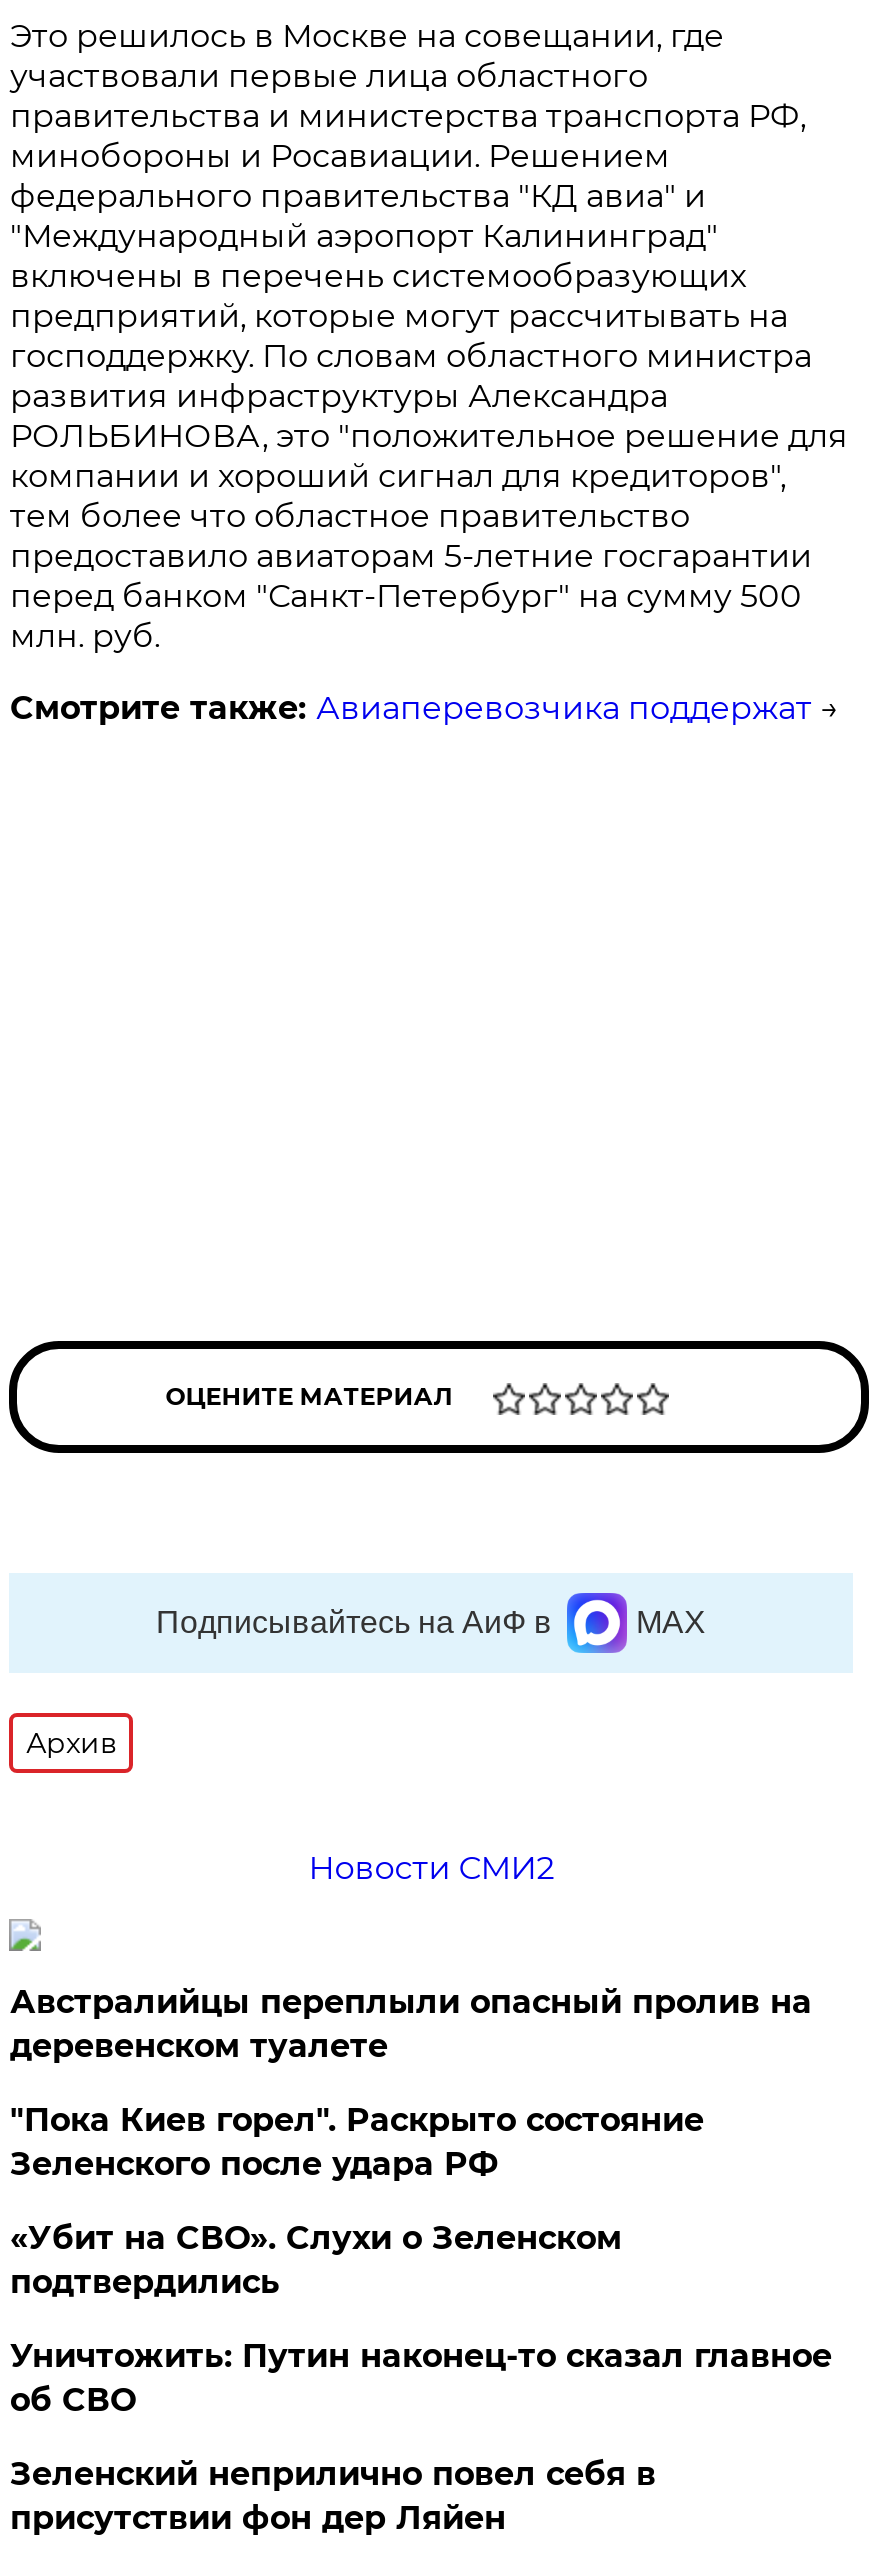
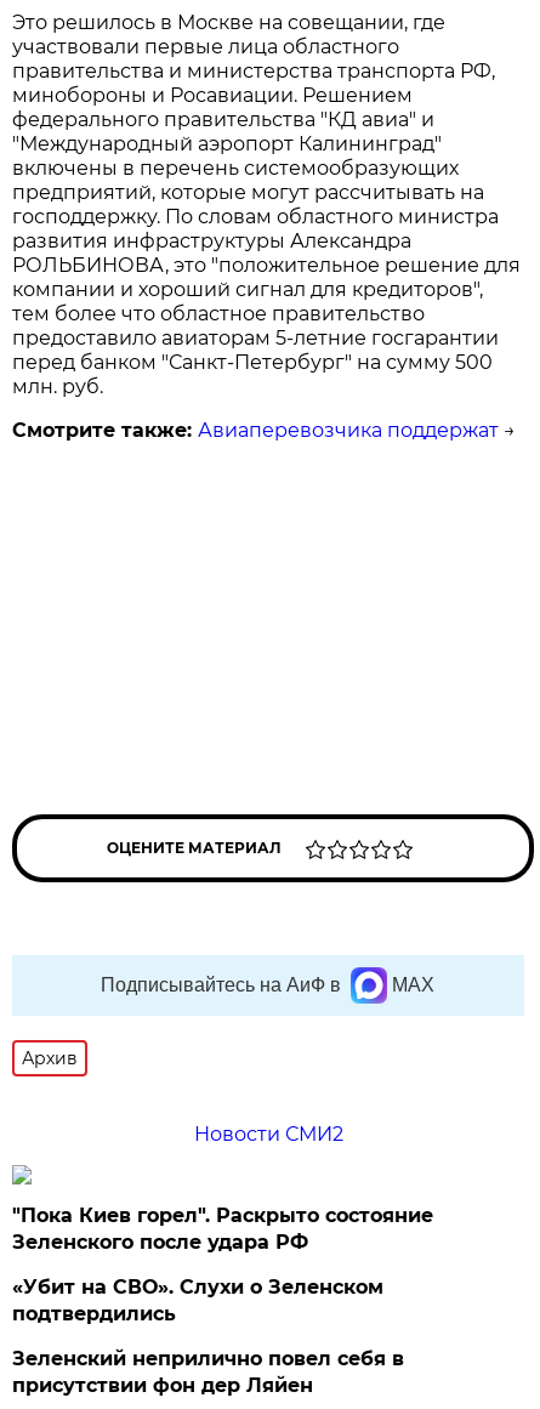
- Австралийцы переплыли опасный пролив на
- деревенском туалете

- Уничтожить: Путин наконец-то сказал главное
- об СВО
